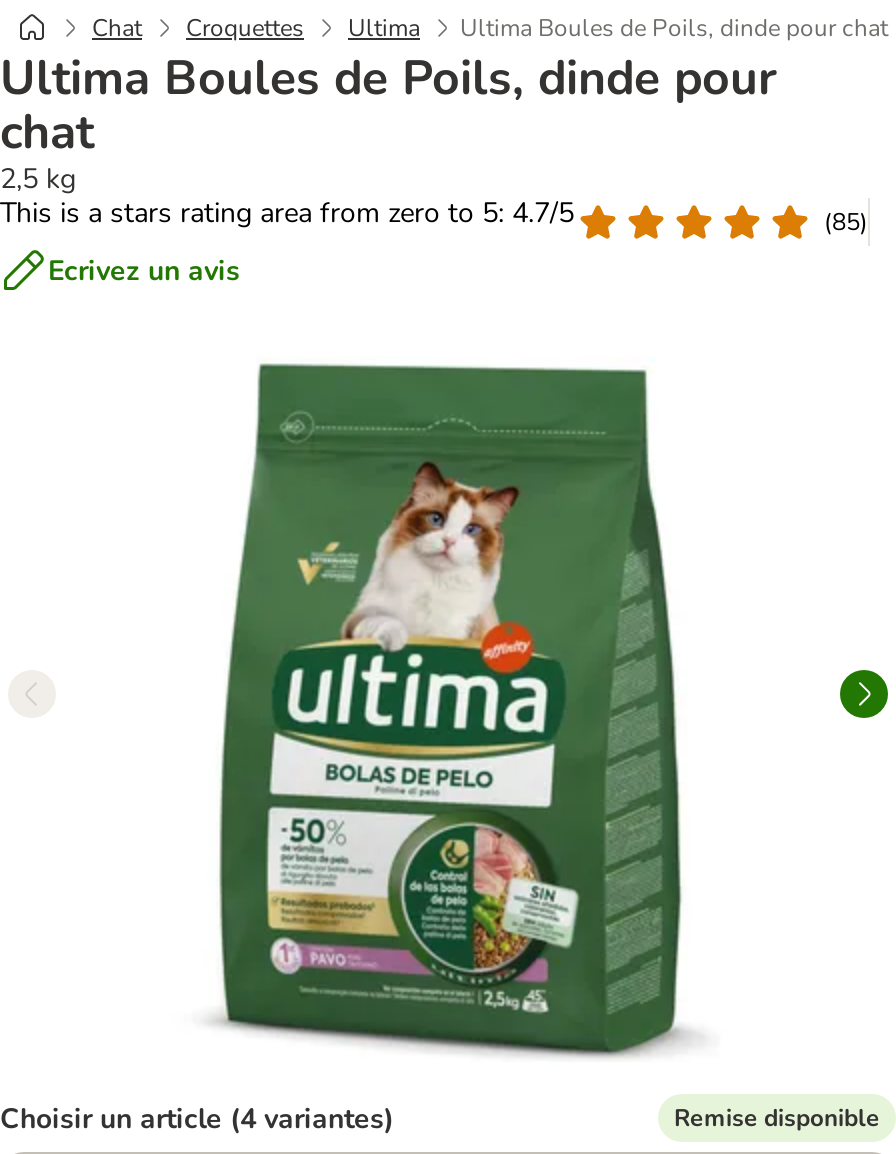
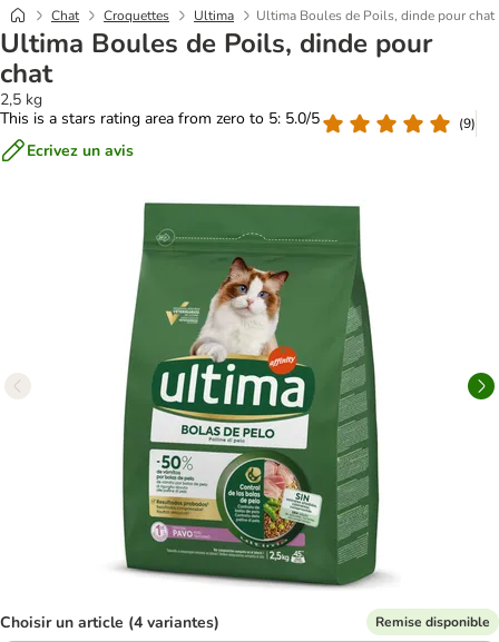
- This is a stars rating area from zero to 5: 4.7/5
+ This is a stars rating area from zero to 5: 5.0/5

- (85)
+ (9)
